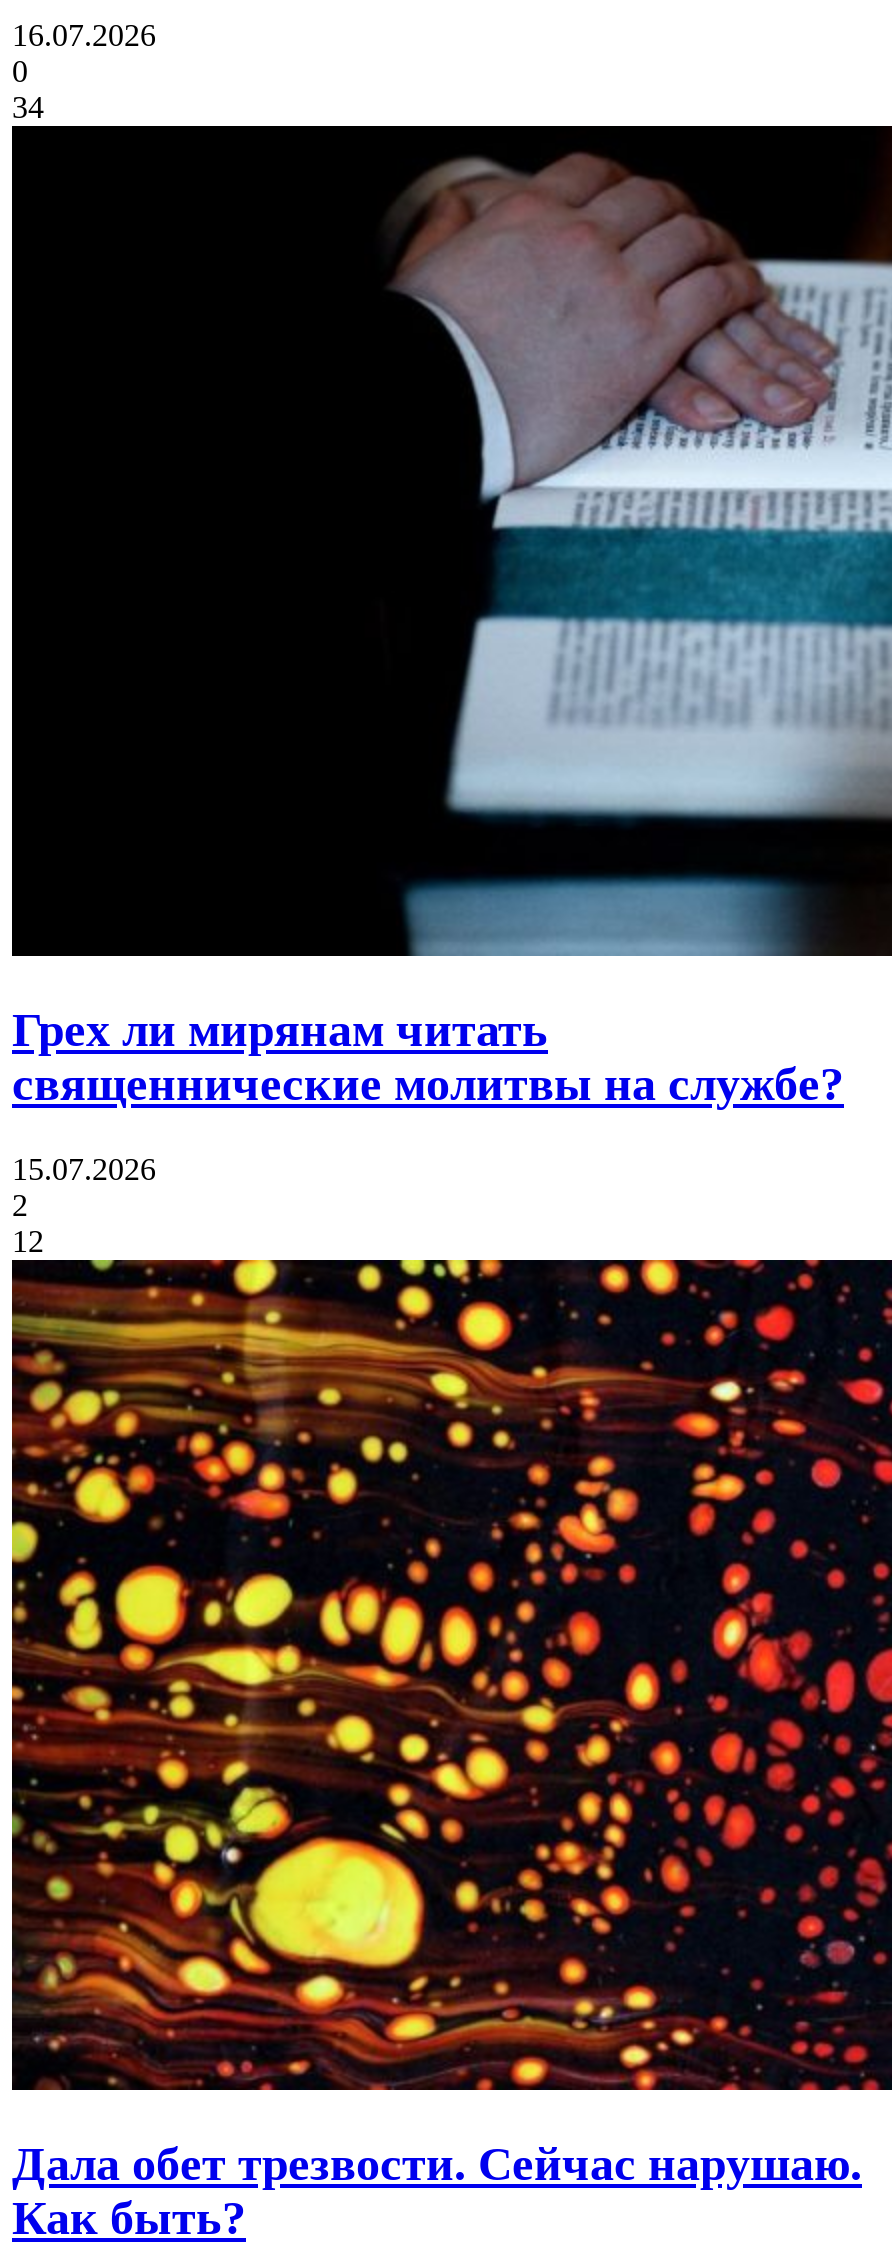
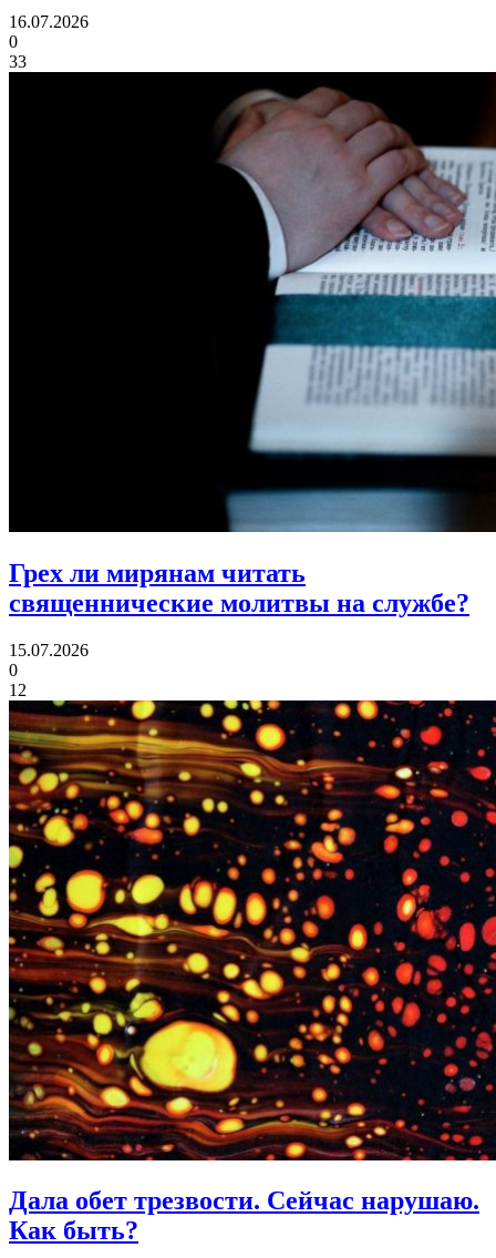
- 34
+ 33

- 2
+ 0
